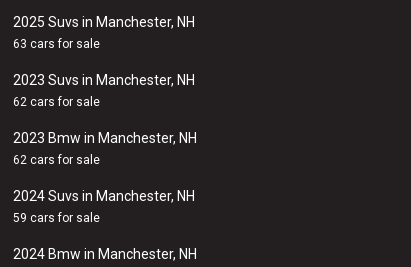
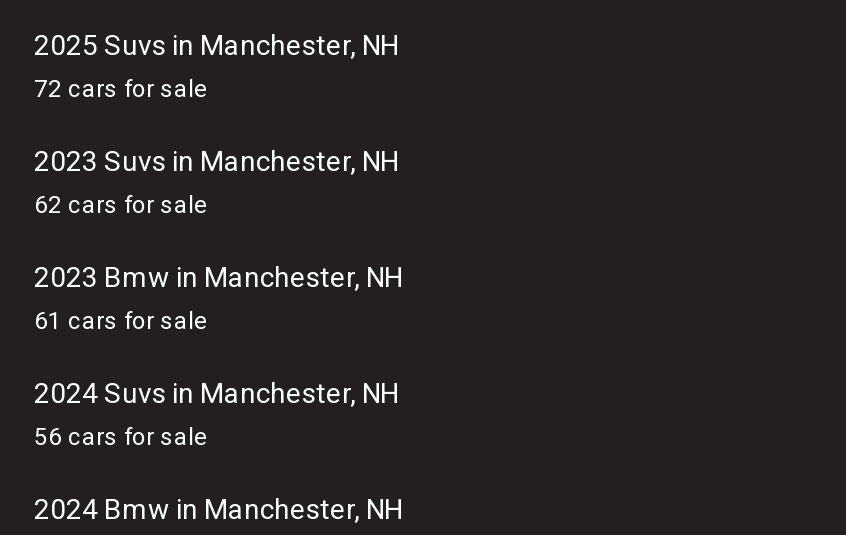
- 63 cars for sale
+ 72 cars for sale

- 62 cars for sale
+ 61 cars for sale

- 59 cars for sale
+ 56 cars for sale
